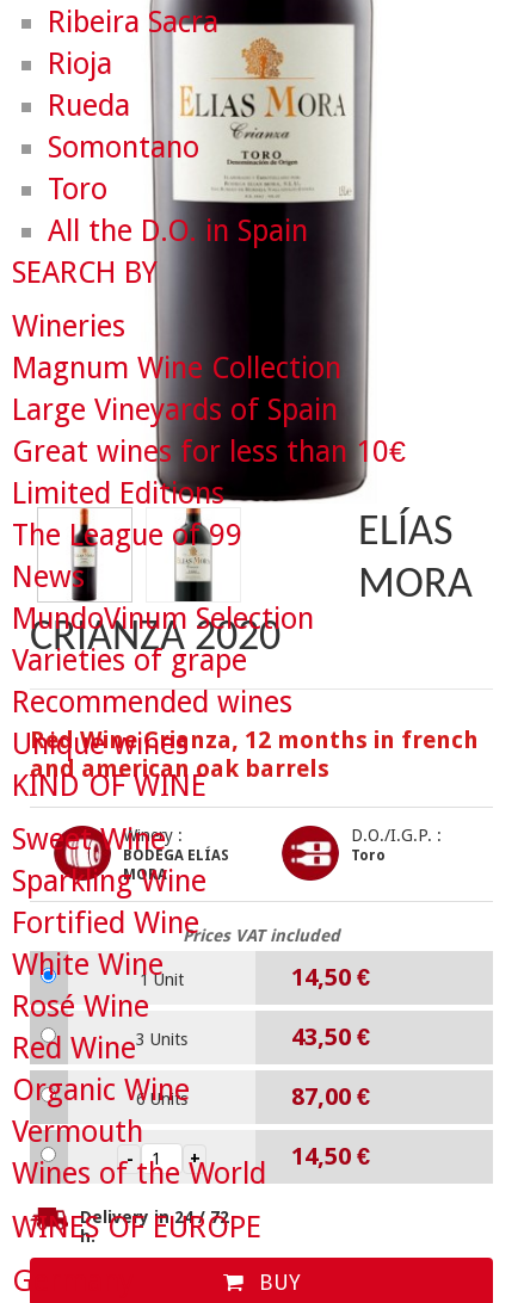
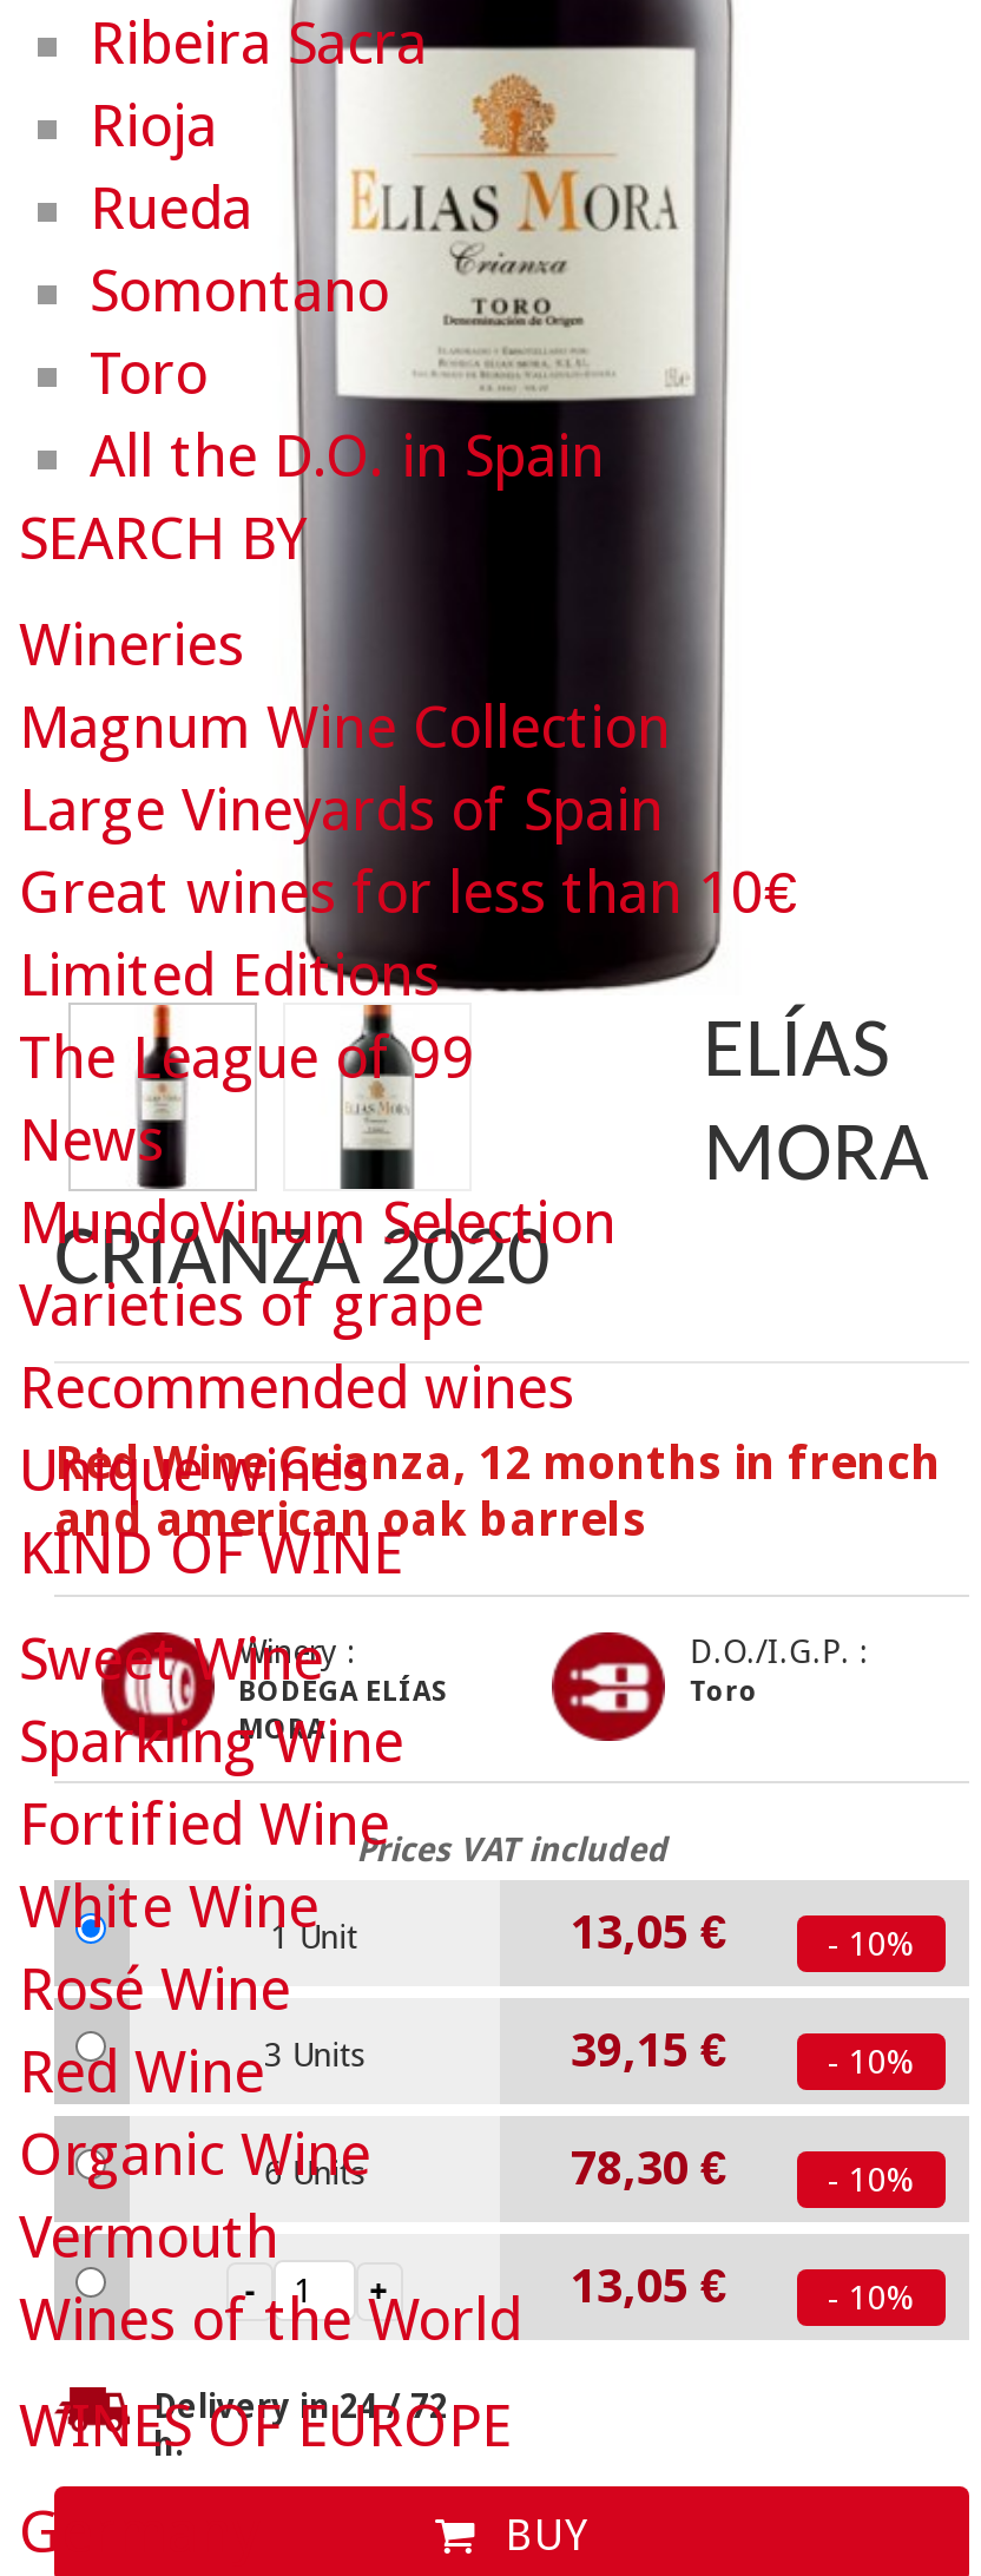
- 14,50 €
+ 13,05 €
+ - 10%

- 43,50 €
+ 39,15 €
+ - 10%

- 87,00 €
+ 78,30 €
+ - 10%

- 14,50 €
+ 13,05 €
+ - 10%
